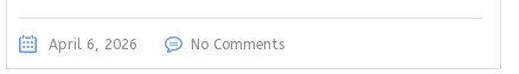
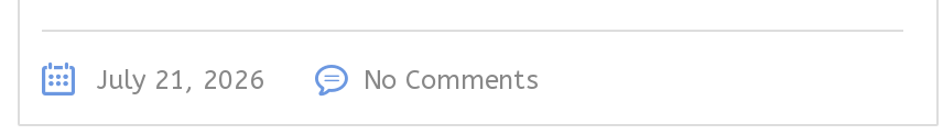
- April 6, 2026
+ July 21, 2026
